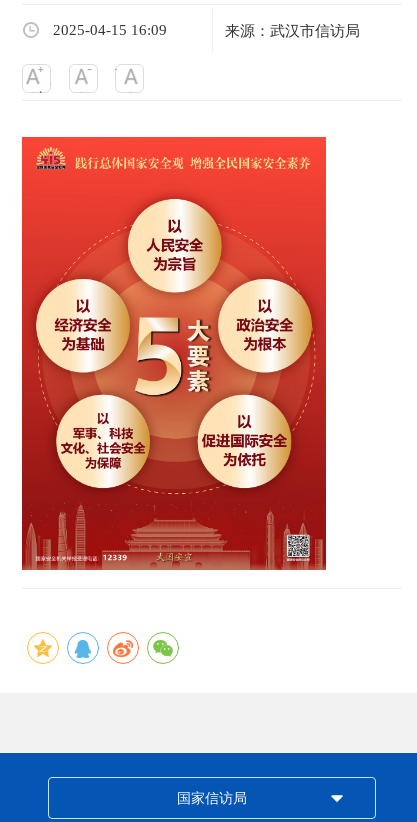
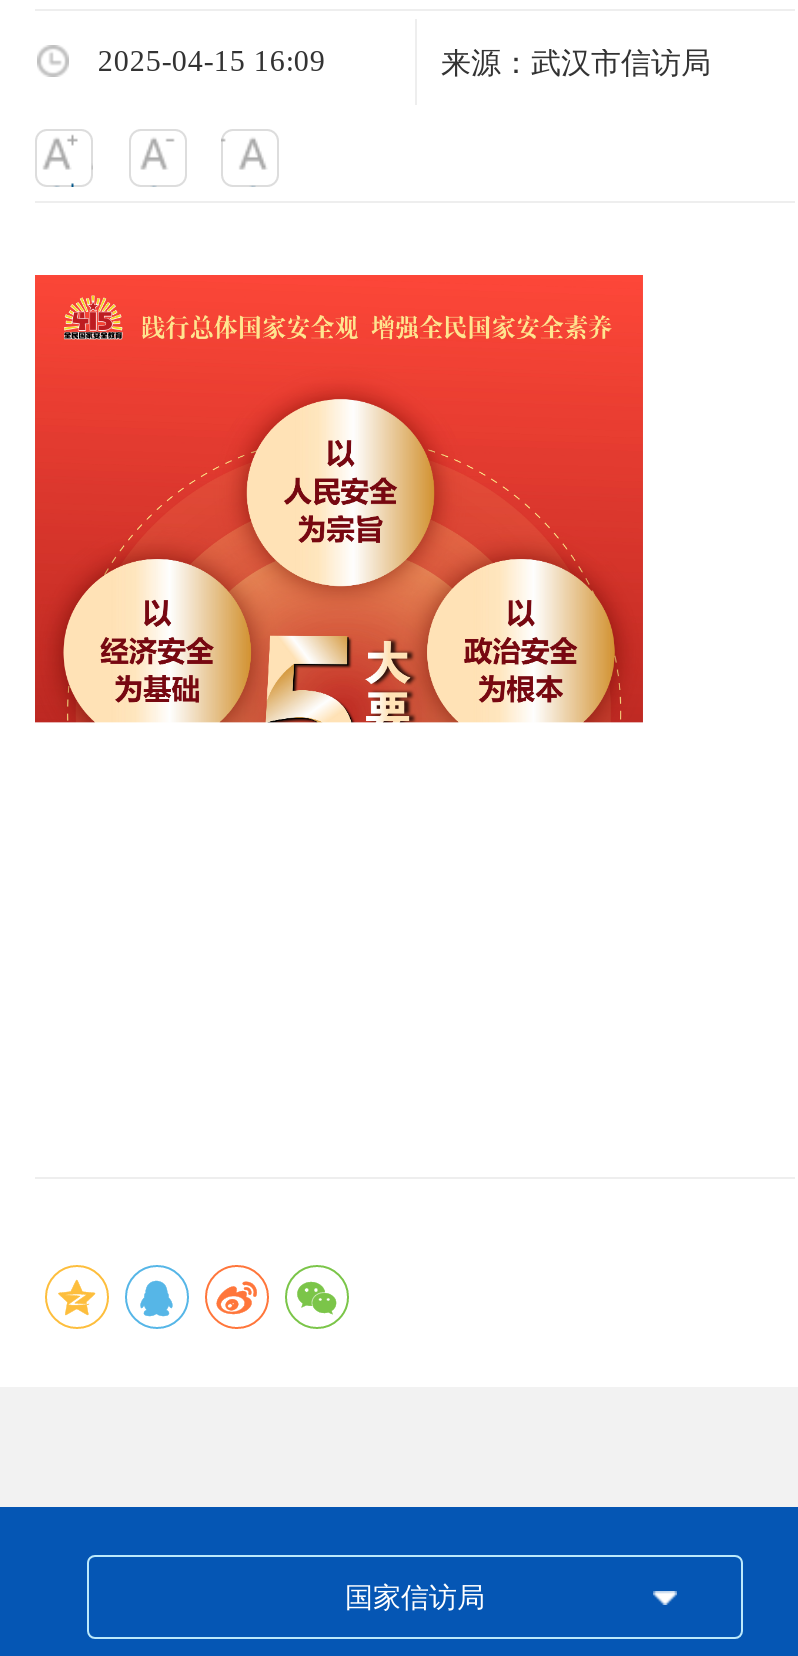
- [image]
